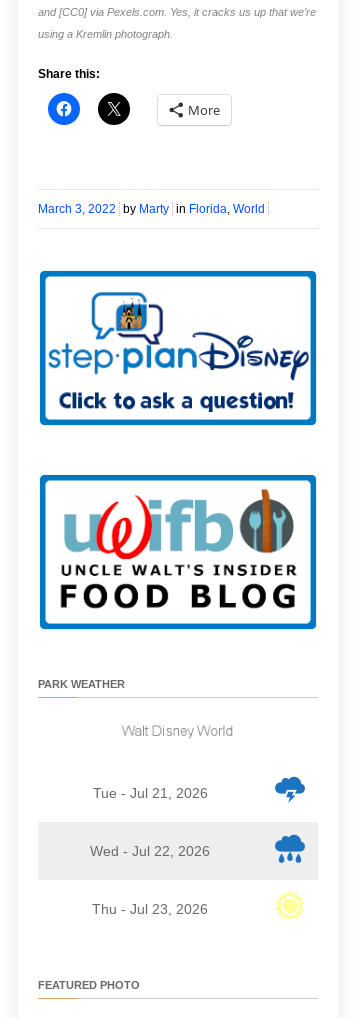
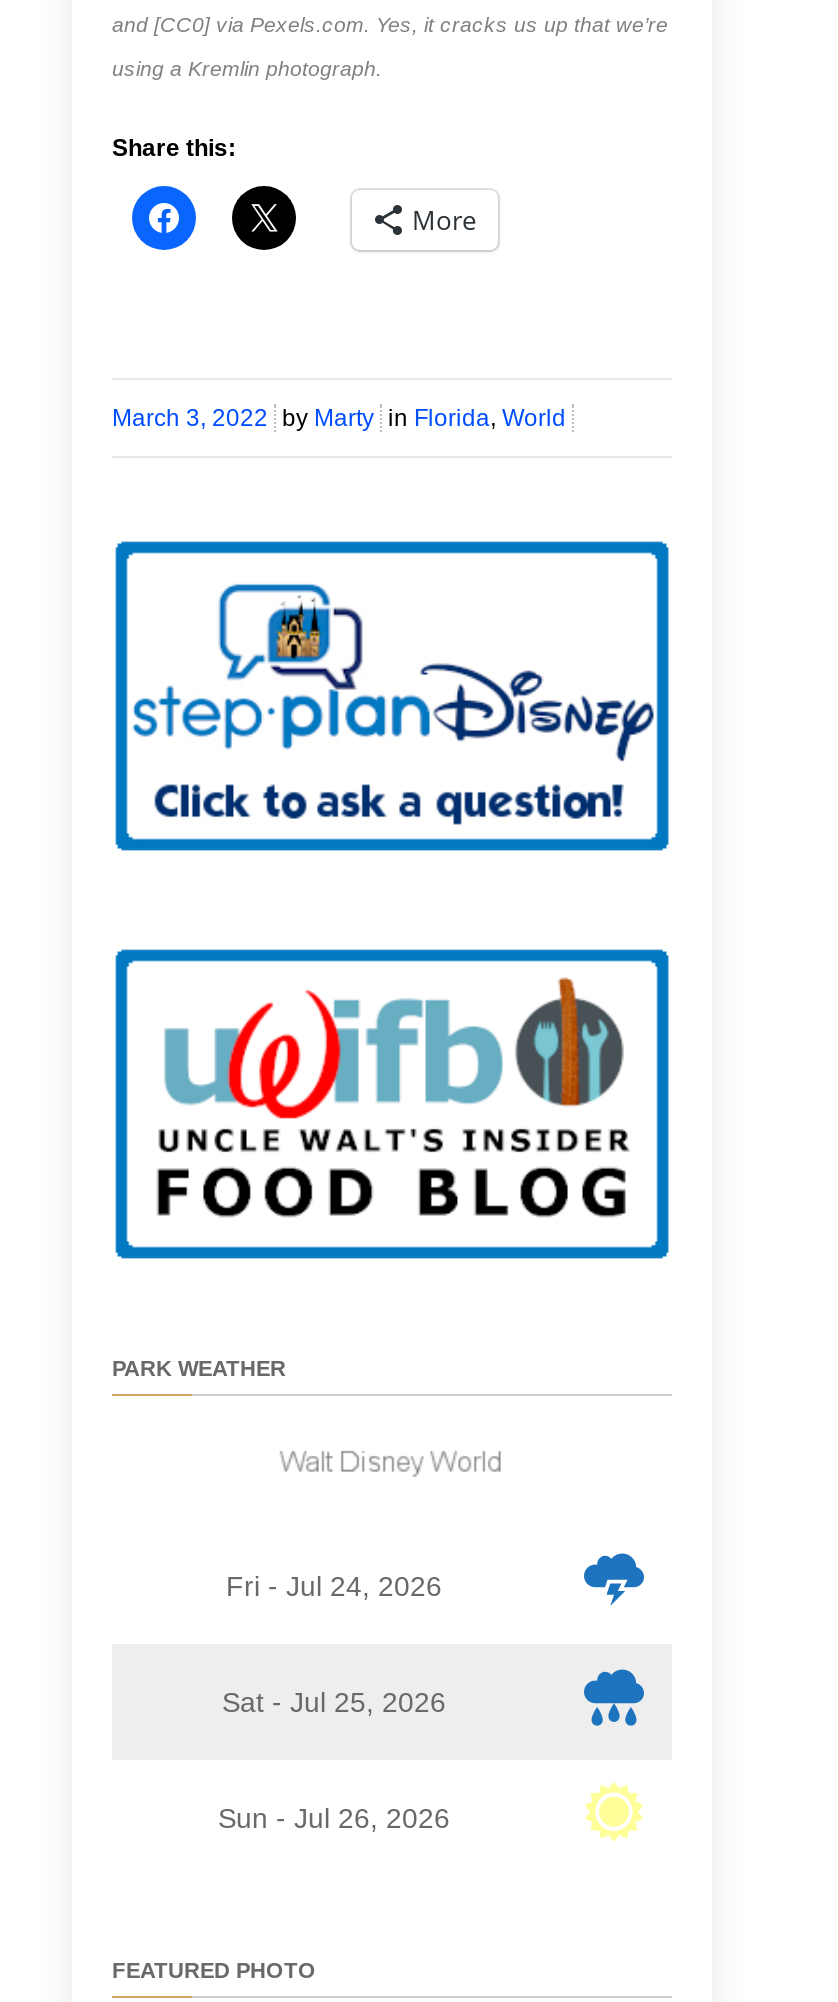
- Tue - Jul 21, 2026
+ Fri - Jul 24, 2026

- Wed - Jul 22, 2026
+ Sat - Jul 25, 2026

- Thu - Jul 23, 2026
+ Sun - Jul 26, 2026
